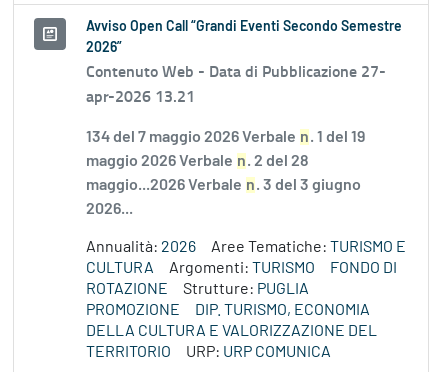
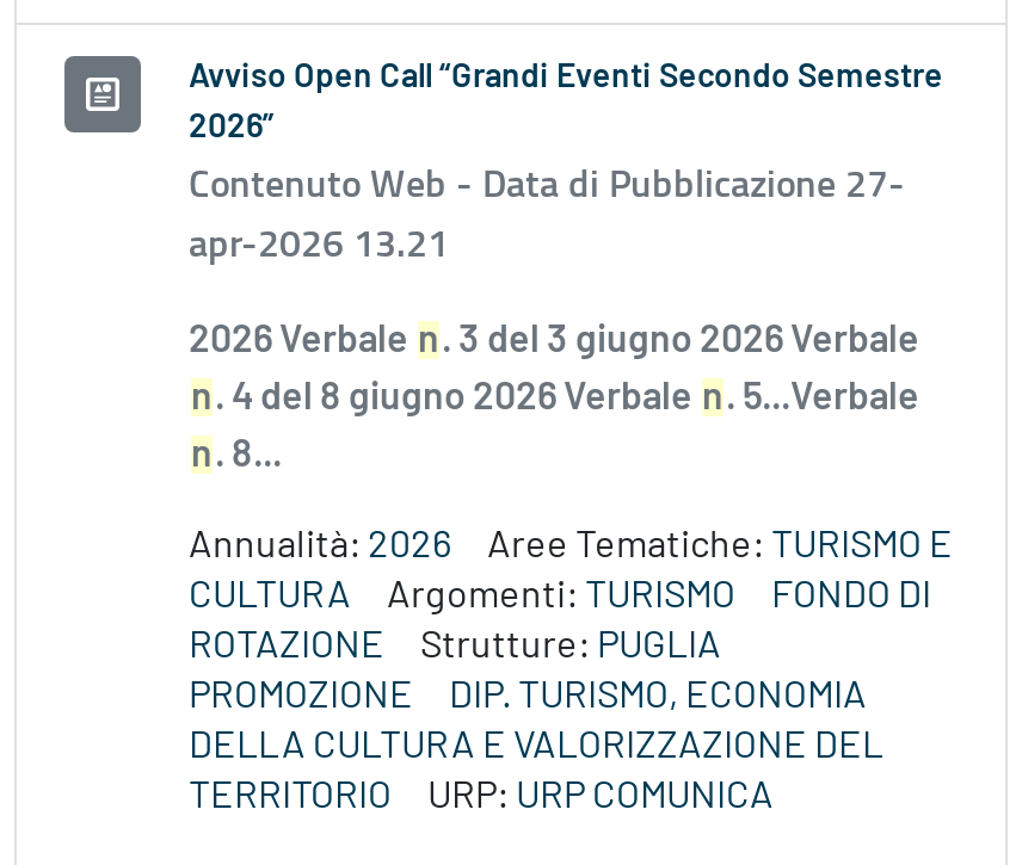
- 134 del 7 maggio 2026 Verbale n. 1 del 19
- maggio 2026 Verbale n. 2 del 28
- maggio...2026 Verbale n. 3 del 3 giugno
- 2026...
+ 2026 Verbale n. 3 del 3 giugno 2026 Verbale
+ n. 4 del 8 giugno 2026 Verbale n. 5...Verbale
+ n. 8...
